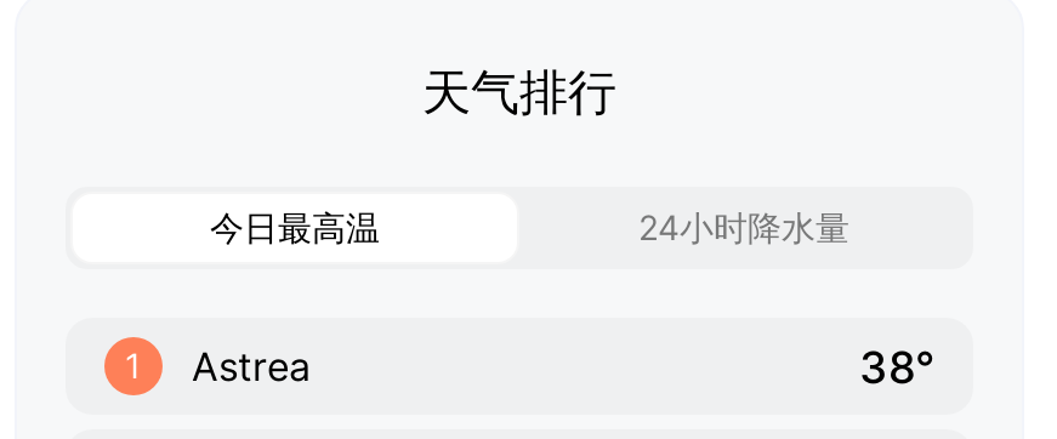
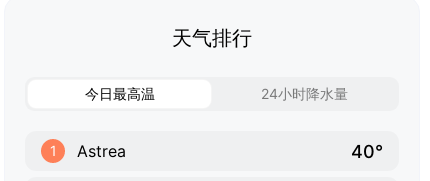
- 38°
+ 40°
